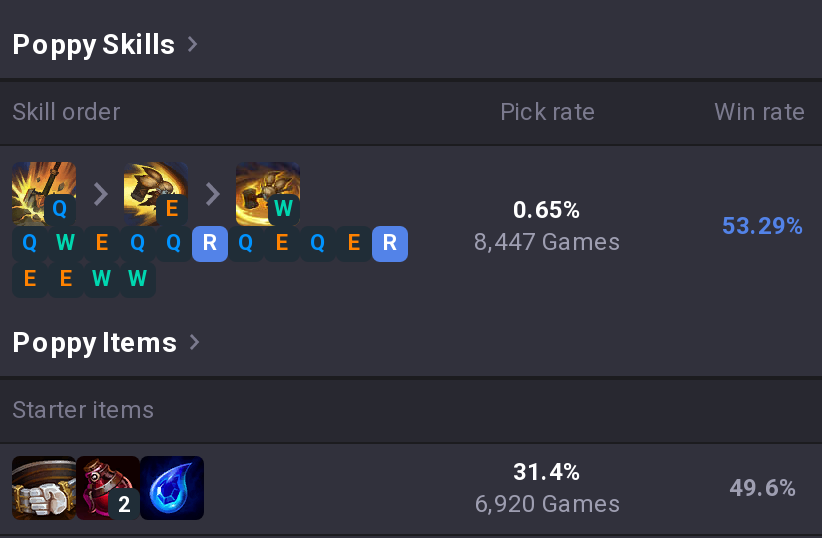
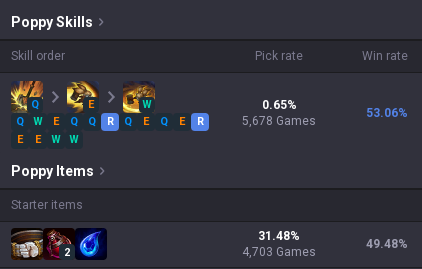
- 53.29%
+ 53.06%

- 8,447 Games
+ 5,678 Games

- 31.4%
+ 31.48%

- 49.6%
+ 49.48%

- 6,920 Games
+ 4,703 Games
